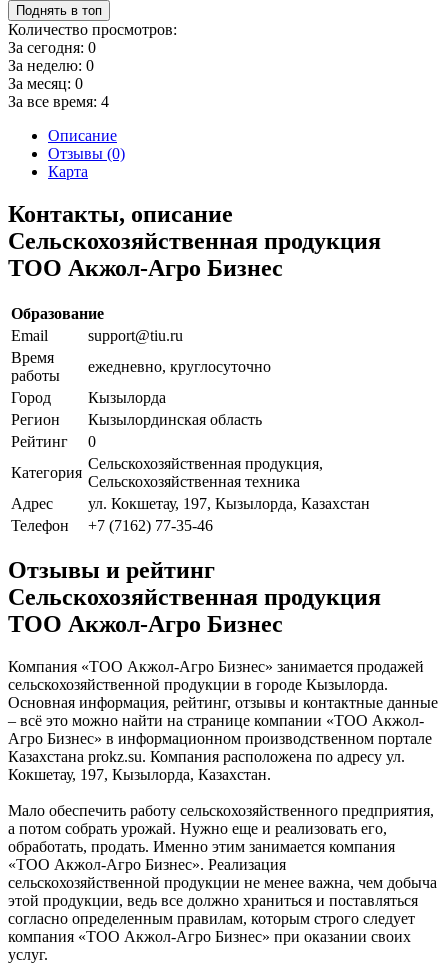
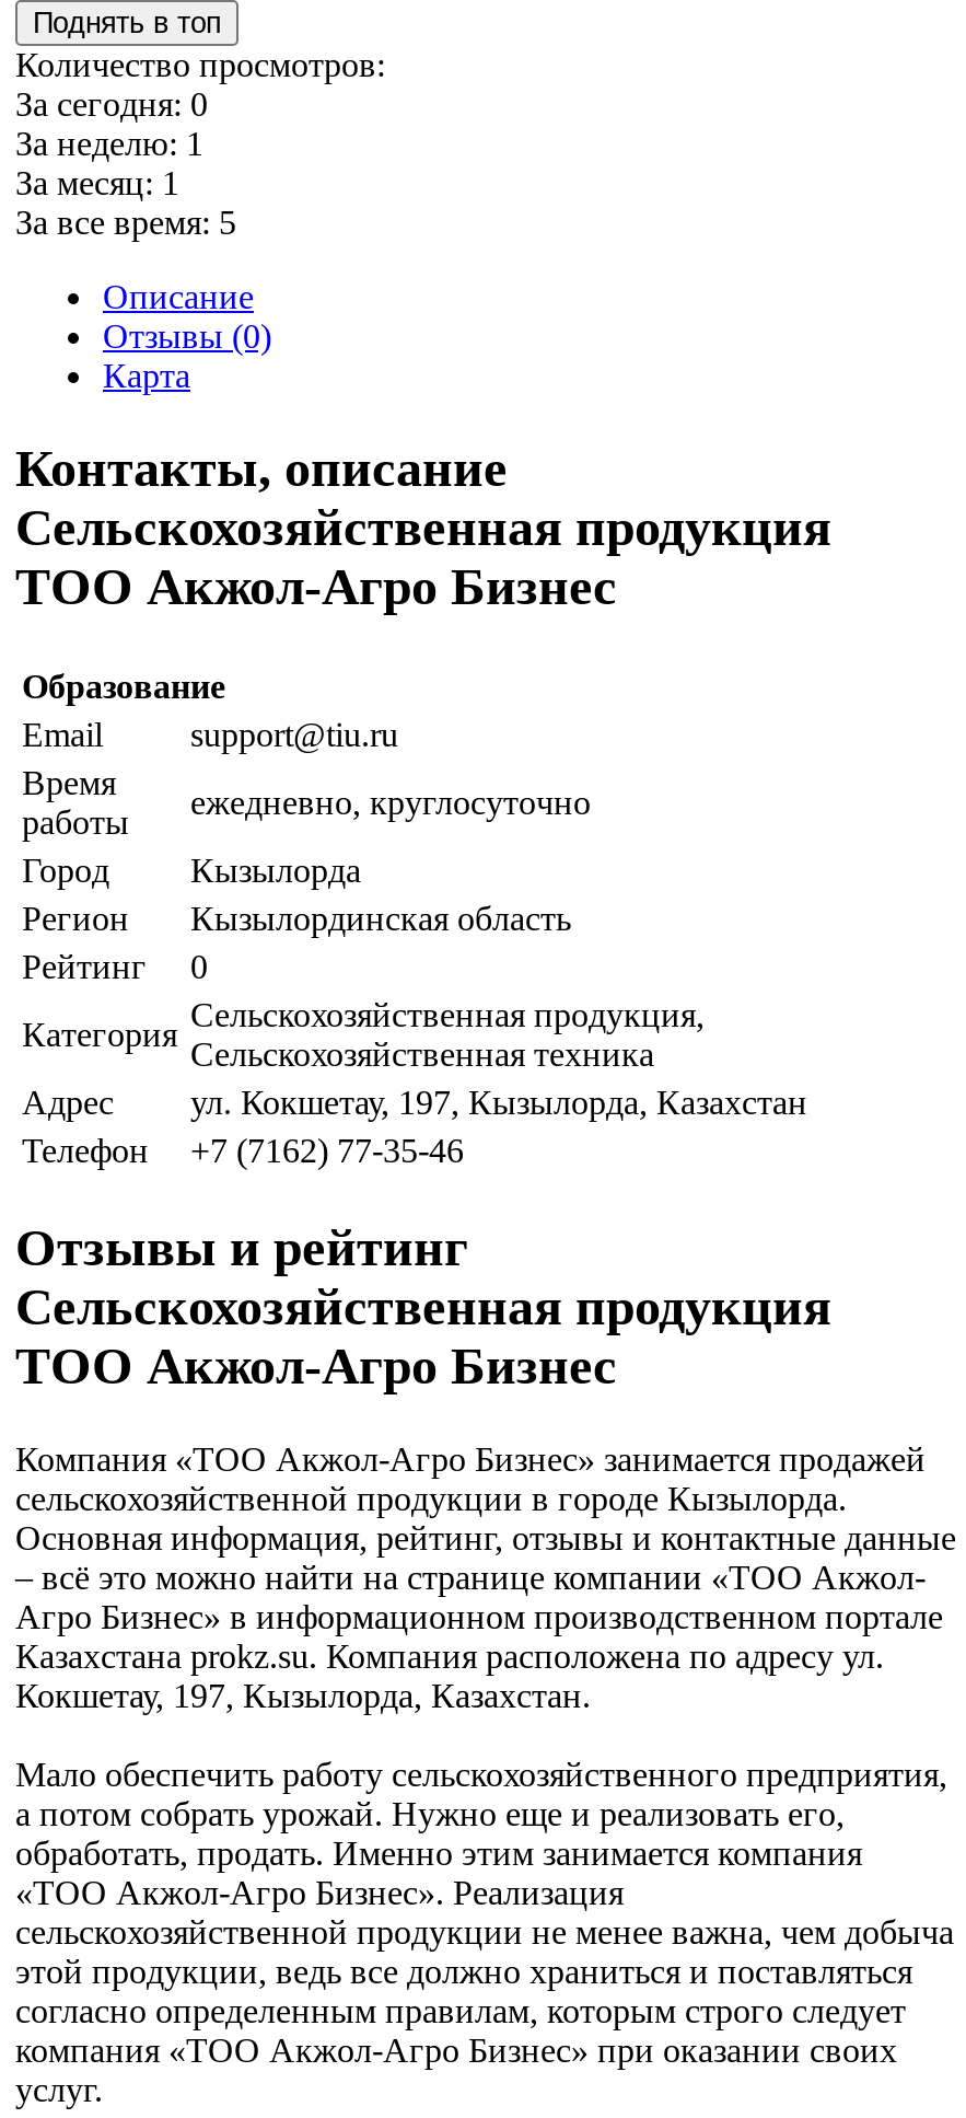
- За неделю: 0
+ За неделю: 1

- За месяц: 0
+ За месяц: 1

- За все время: 4
+ За все время: 5
